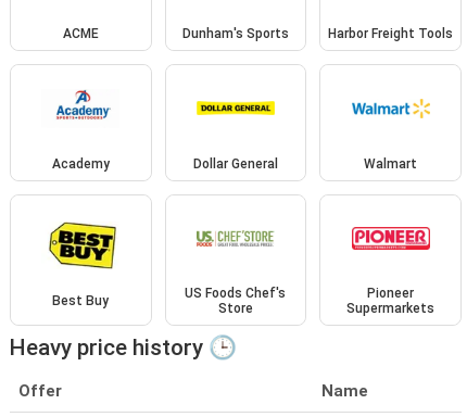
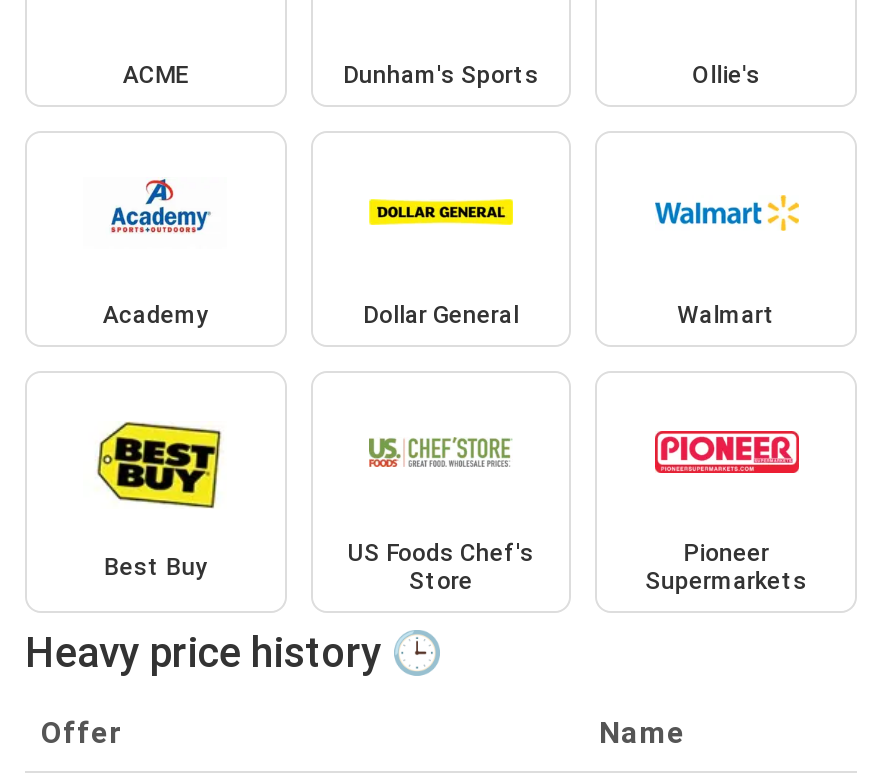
- Harbor Freight Tools
+ Ollie's
